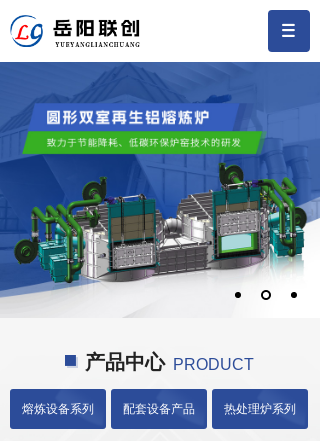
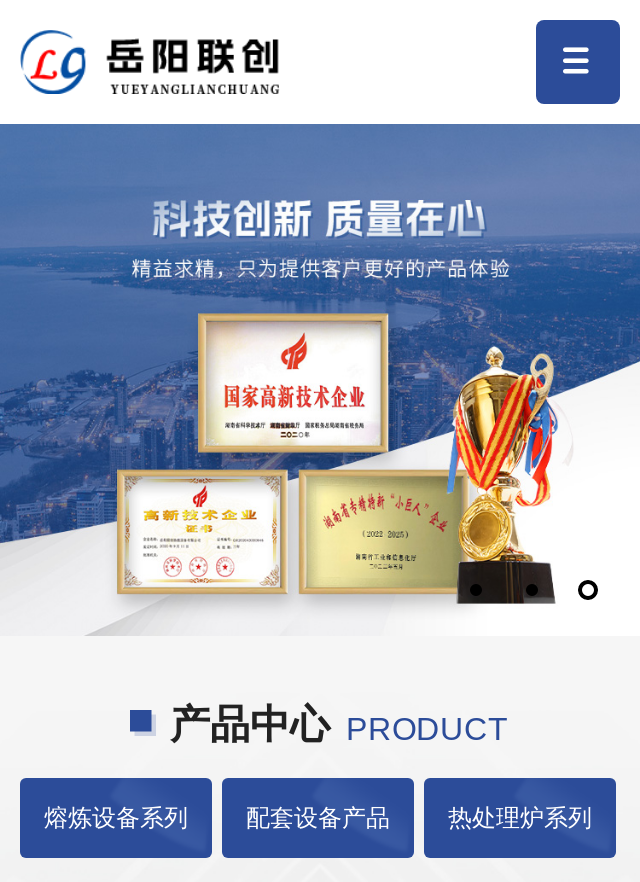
- [image]
+ [image]
